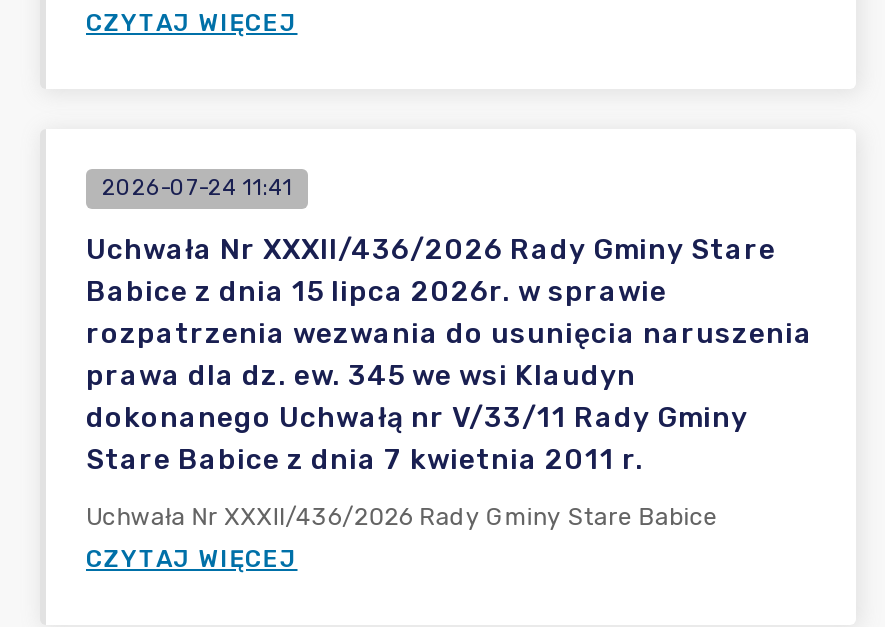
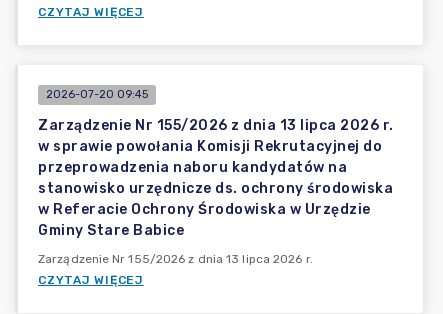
- 2026-07-24 11:41
+ 2026-07-20 09:45

- Uchwała Nr XXXII/436/2026 Rady Gminy Stare
- Babice z dnia 15 lipca 2026r. w sprawie
- rozpatrzenia wezwania do usunięcia naruszenia
- prawa dla dz. ew. 345 we wsi Klaudyn
- dokonanego Uchwałą nr V/33/11 Rady Gminy
- Stare Babice z dnia 7 kwietnia 2011 r.
+ Zarządzenie Nr 155/2026 z dnia 13 lipca 2026 r.
+ w sprawie powołania Komisji Rekrutacyjnej do
+ przeprowadzenia naboru kandydatów na
+ stanowisko urzędnicze ds. ochrony środowiska
+ w Referacie Ochrony Środowiska w Urzędzie
+ Gminy Stare Babice

- Uchwała Nr XXXII/436/2026 Rady Gminy Stare Babice
+ Zarządzenie Nr 155/2026 z dnia 13 lipca 2026 r.
